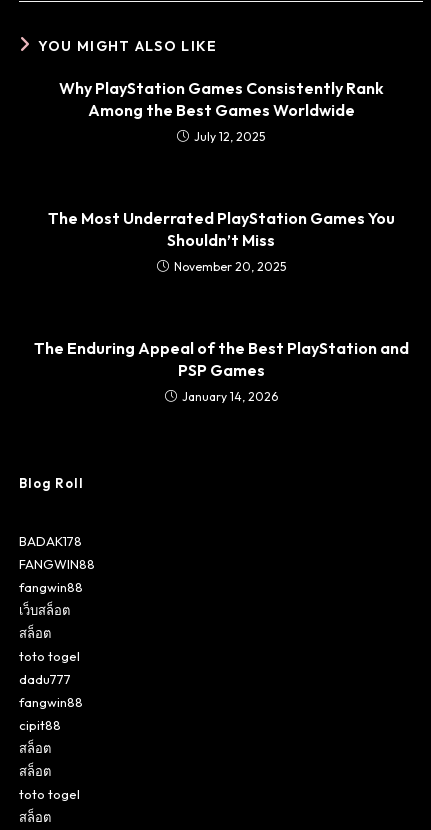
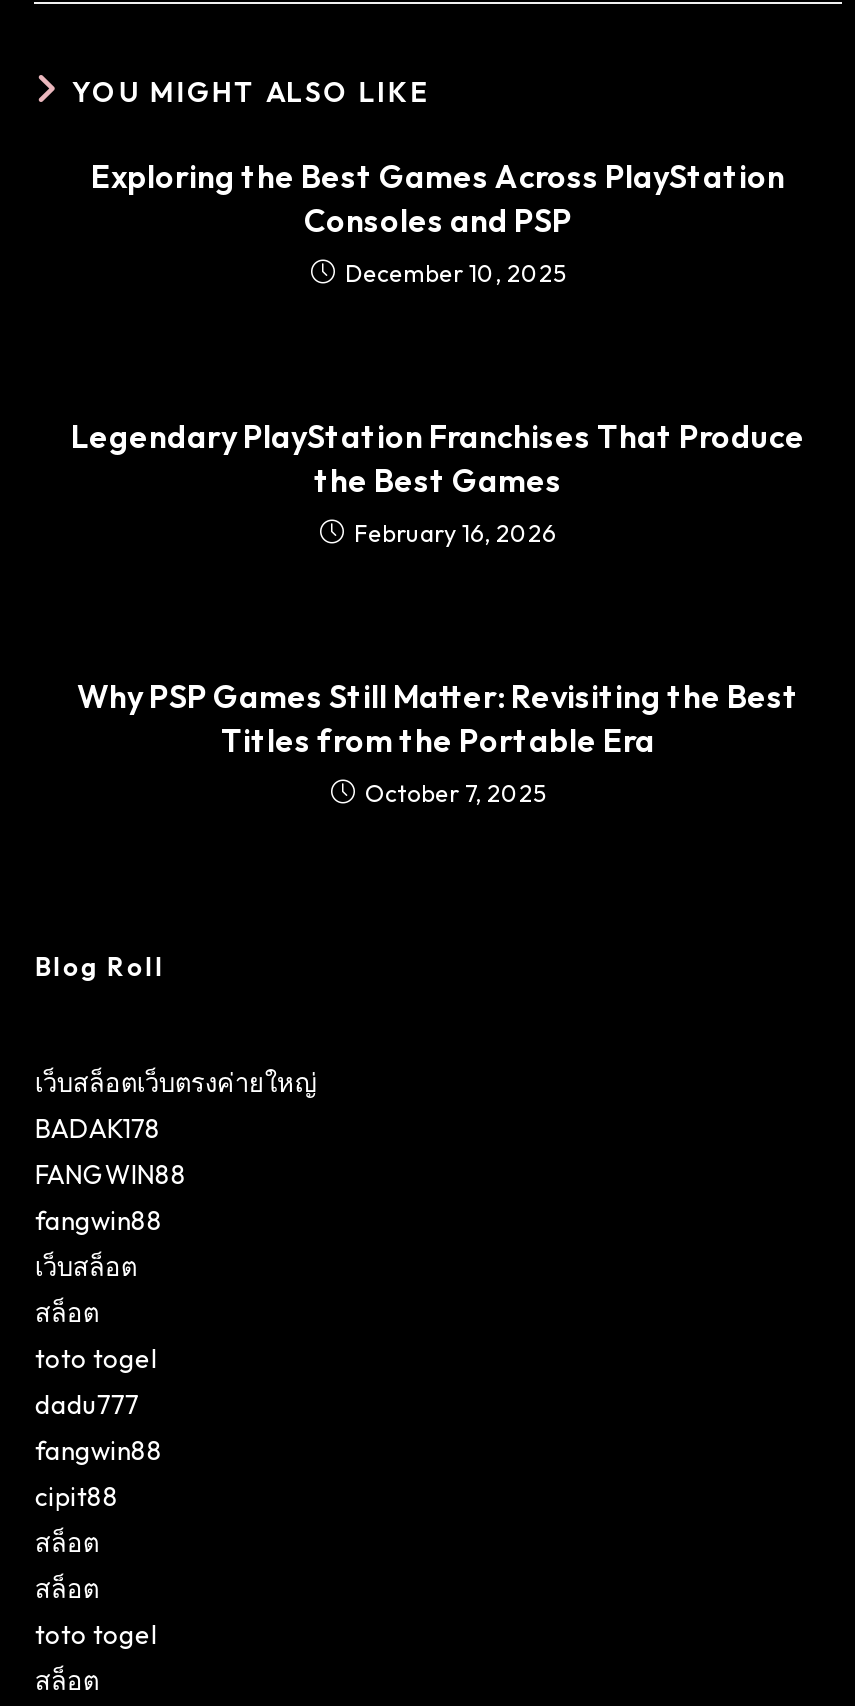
- Why PlayStation Games Consistently Rank
- Among the Best Games Worldwide
- July 12, 2025
+ Exploring the Best Games Across PlayStation
+ Consoles and PSP
+ December 10, 2025

- The Most Underrated PlayStation Games You
- Shouldn’t Miss
- November 20, 2025
+ Legendary PlayStation Franchises That Produce
+ the Best Games
+ February 16, 2026

- The Enduring Appeal of the Best PlayStation and
- PSP Games
- January 14, 2026
+ Why PSP Games Still Matter: Revisiting the Best
+ Titles from the Portable Era
+ October 7, 2025

+ เว็บสล็อตเว็บตรงค่ายใหญ่
